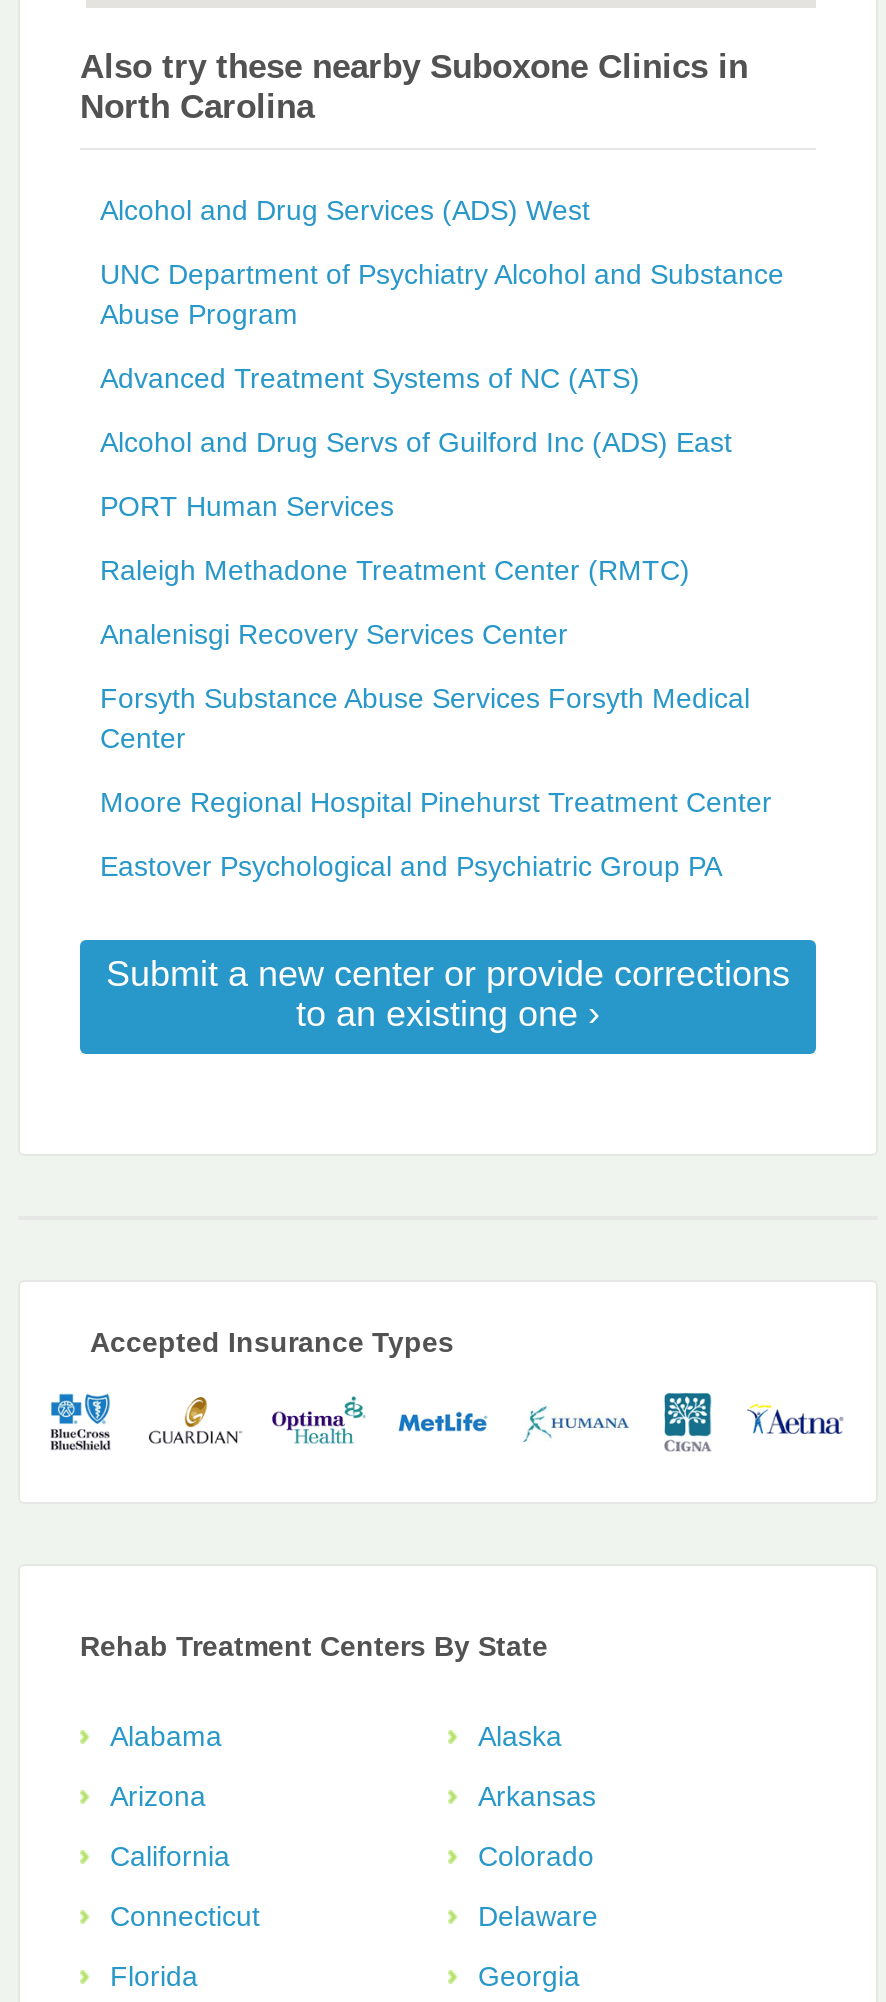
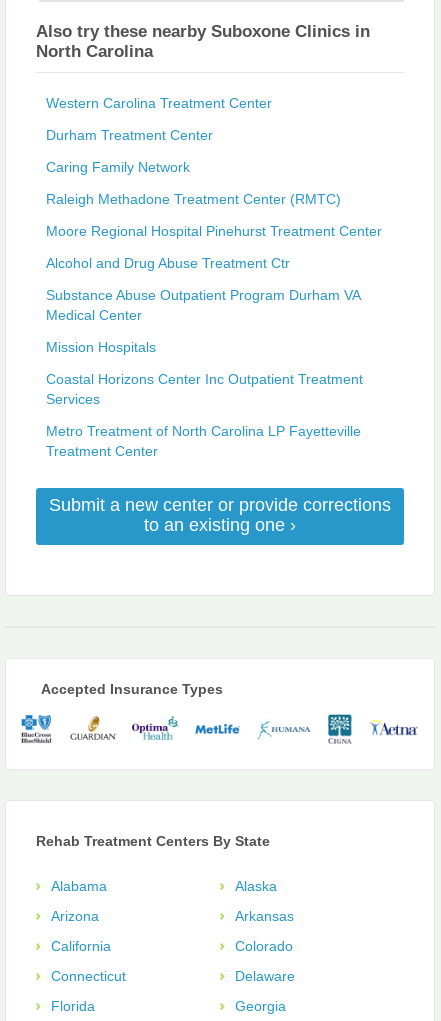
- Alcohol and Drug Services (ADS) West
- UNC Department of Psychiatry Alcohol and Substance
- Abuse Program
- Advanced Treatment Systems of NC (ATS)
- Alcohol and Drug Servs of Guilford Inc (ADS) East
- PORT Human Services
+ Western Carolina Treatment Center
+ Durham Treatment Center
+ Caring Family Network

moved up: Raleigh Methadone Treatment Center (RMTC)

- Analenisgi Recovery Services Center
- Forsyth Substance Abuse Services Forsyth Medical
- Center

moved up: Moore Regional Hospital Pinehurst Treatment Center

- Eastover Psychological and Psychiatric Group PA
+ Alcohol and Drug Abuse Treatment Ctr
+ Substance Abuse Outpatient Program Durham VA
+ Medical Center
+ Mission Hospitals
+ Coastal Horizons Center Inc Outpatient Treatment
+ Services
+ Metro Treatment of North Carolina LP Fayetteville
+ Treatment Center
